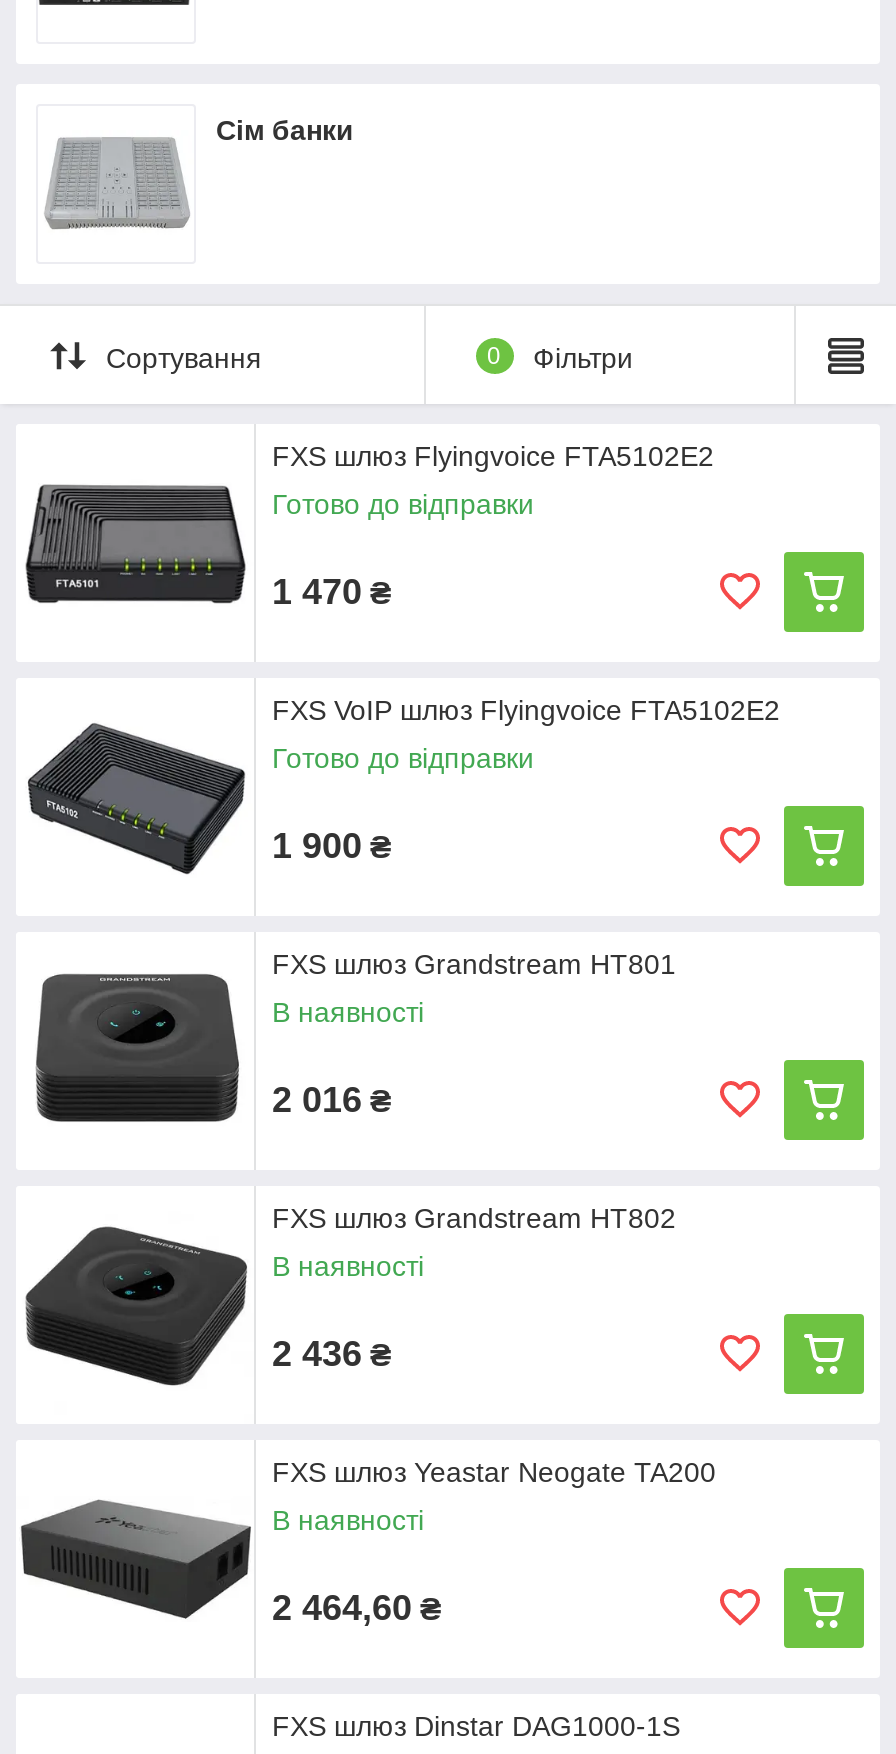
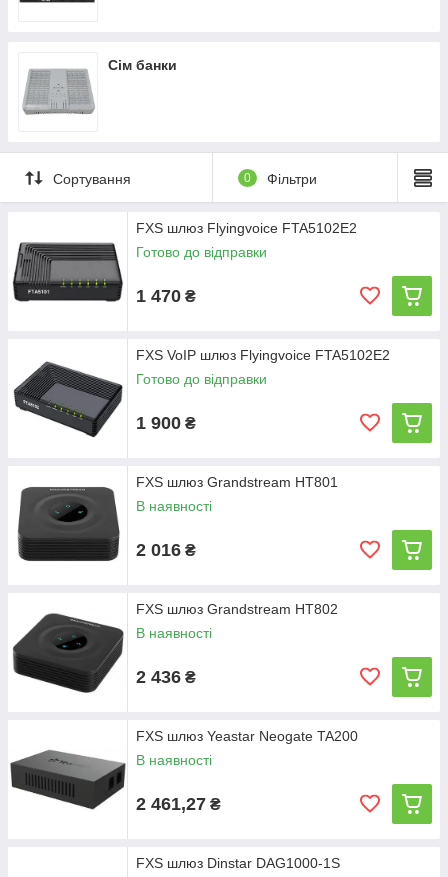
- 2 464,60 ₴
+ 2 461,27 ₴
